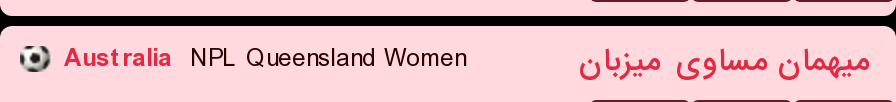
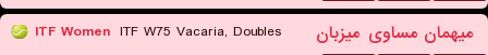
- Australia NPL Queensland Women
+ ITF Women ITF W75 Vacaria, Doubles
